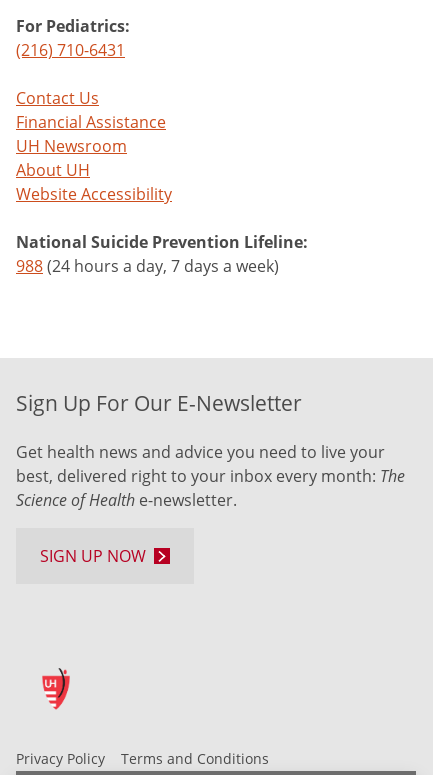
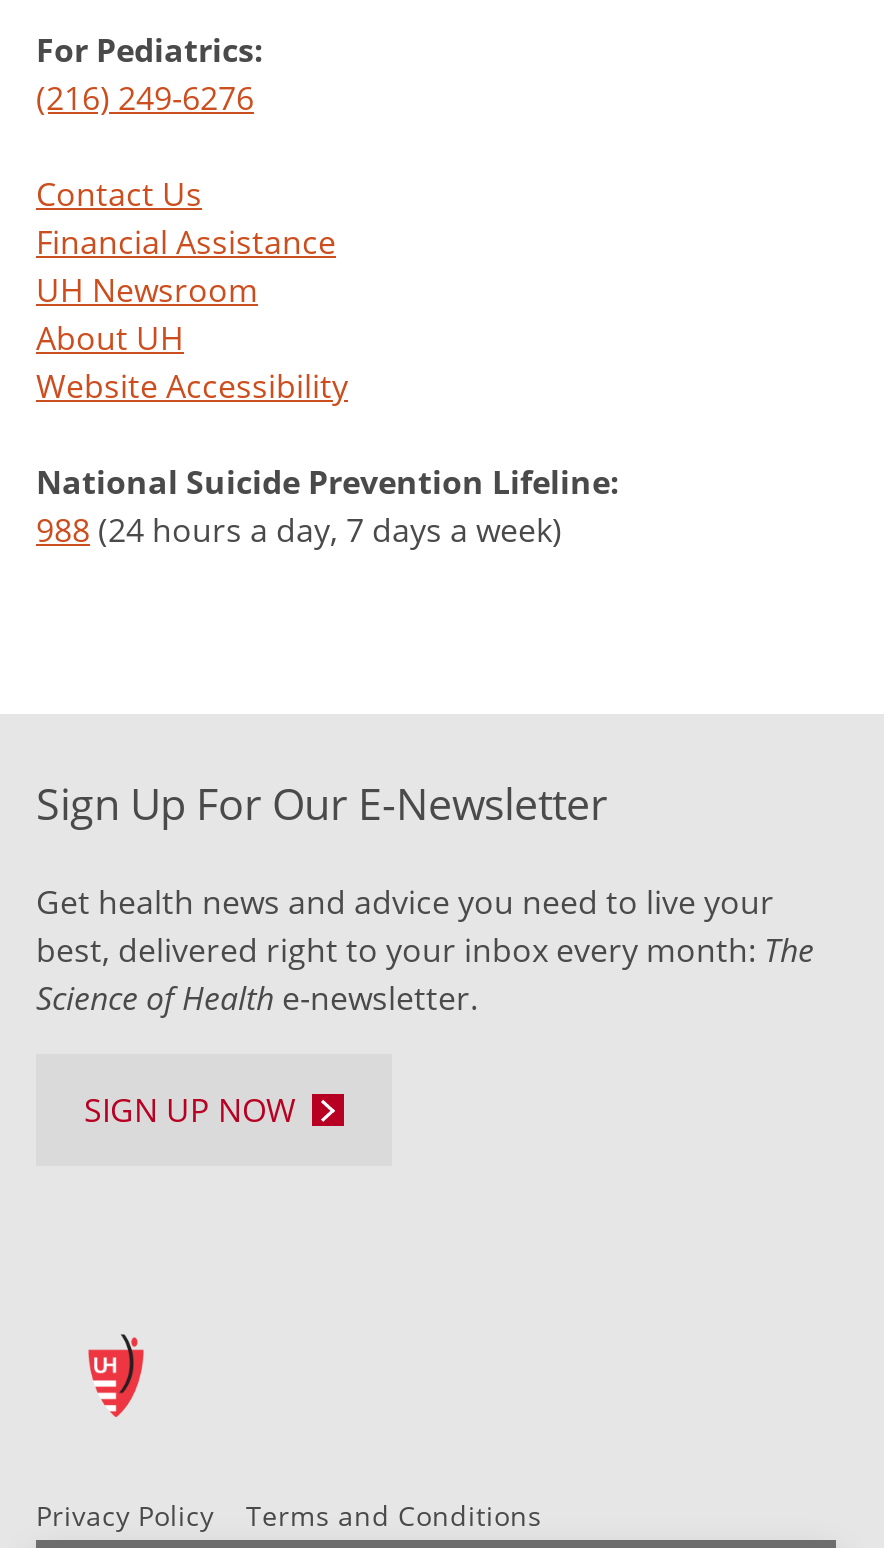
- (216) 710-6431
+ (216) 249-6276
